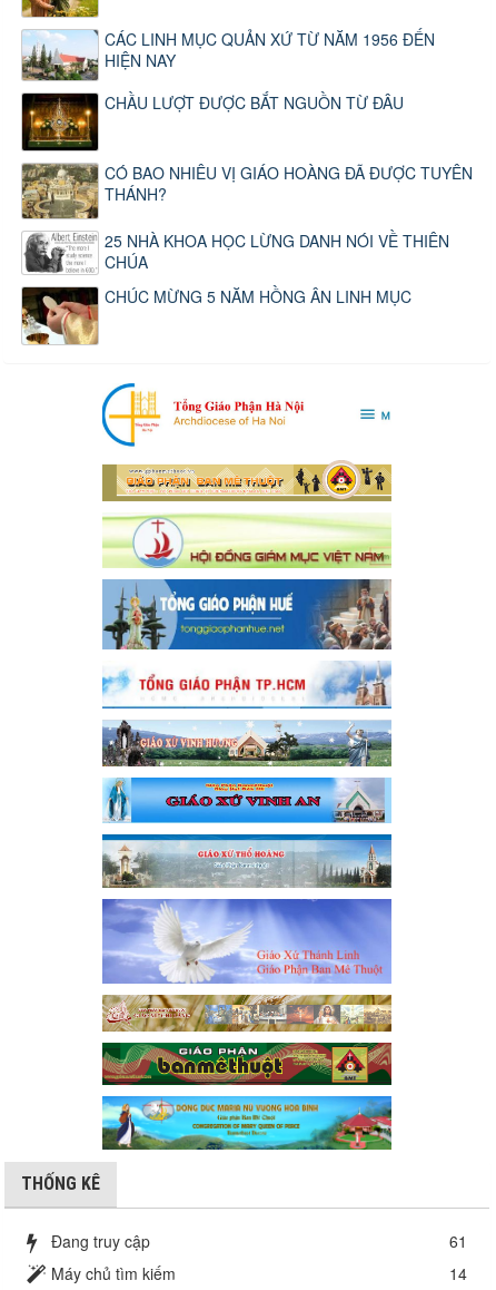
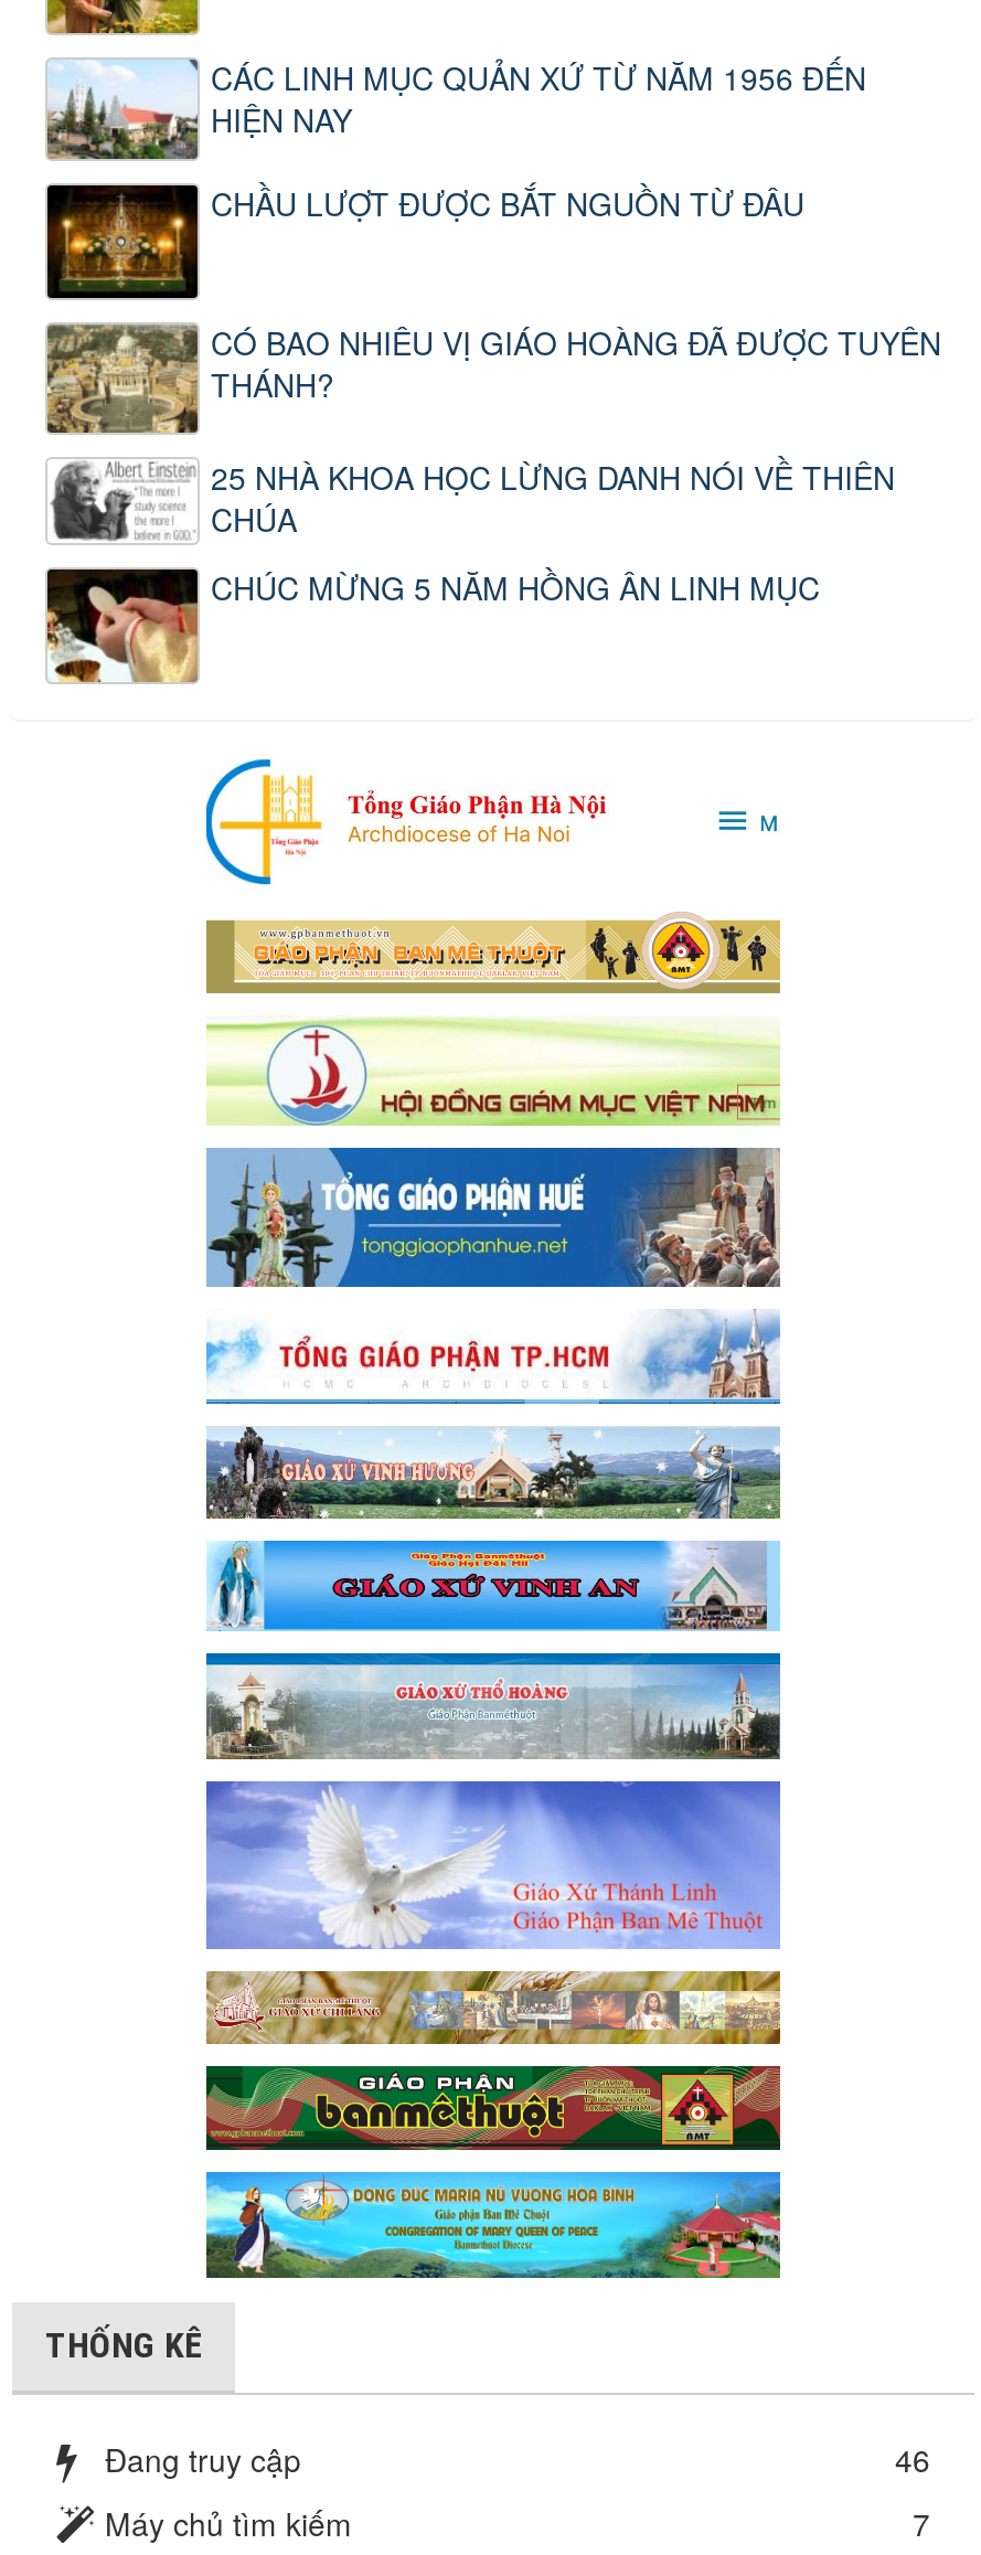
- 61
+ 46

- 14
+ 7
